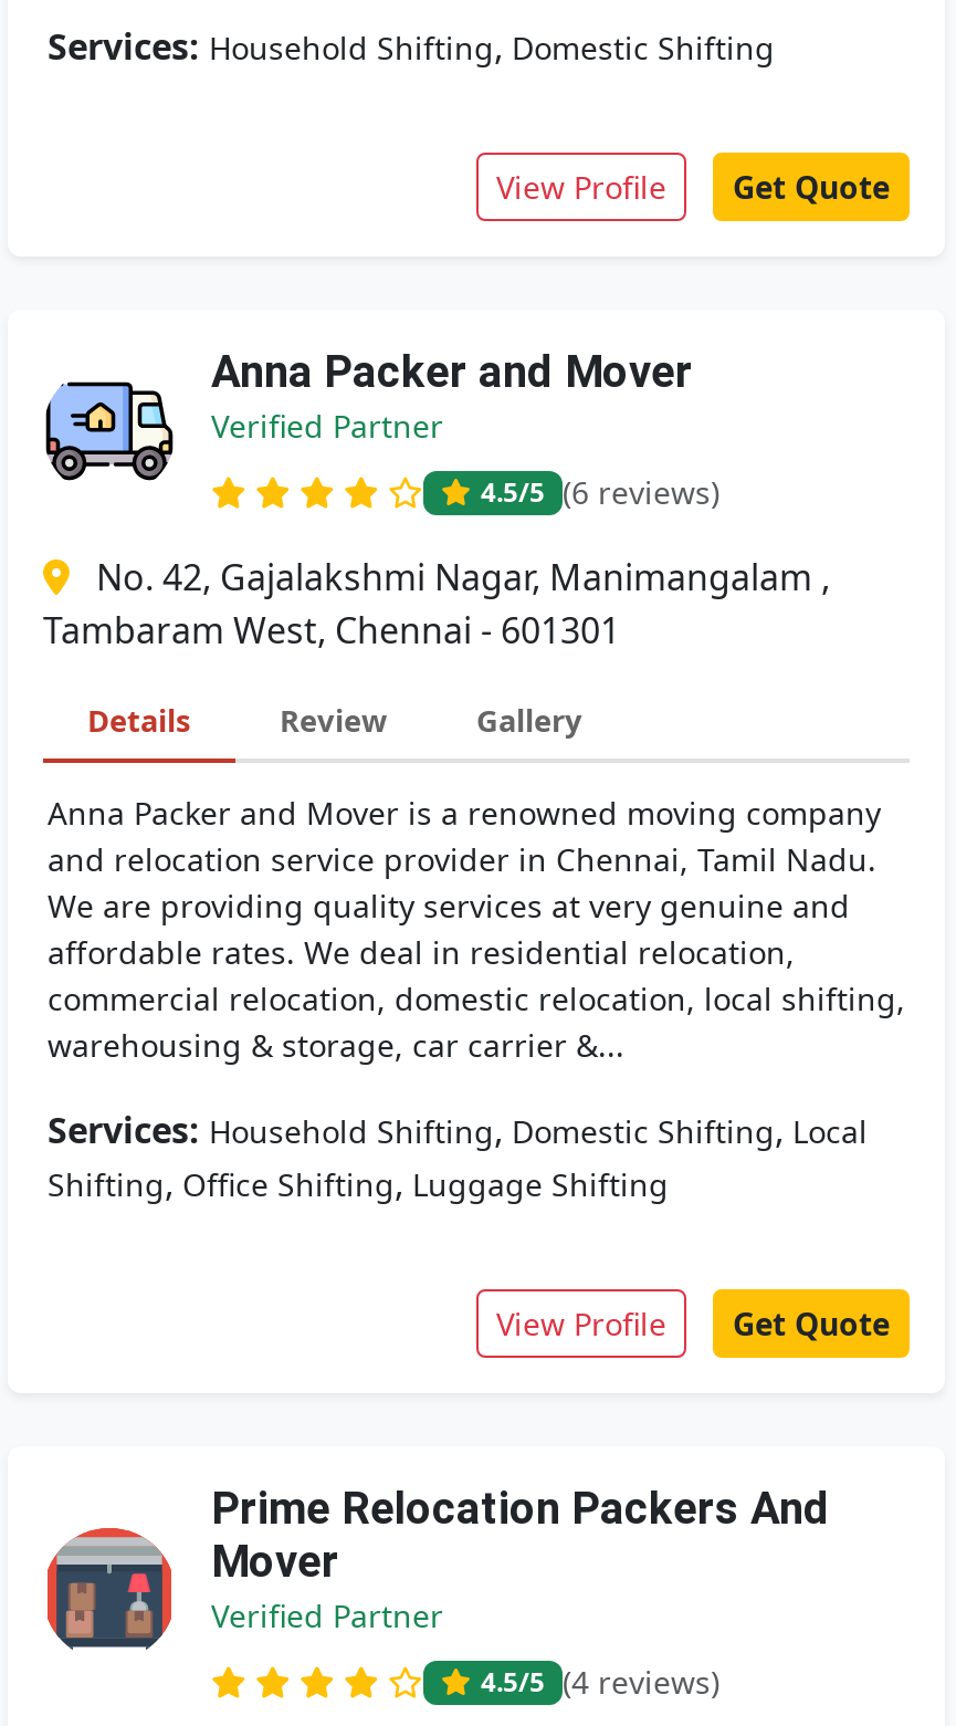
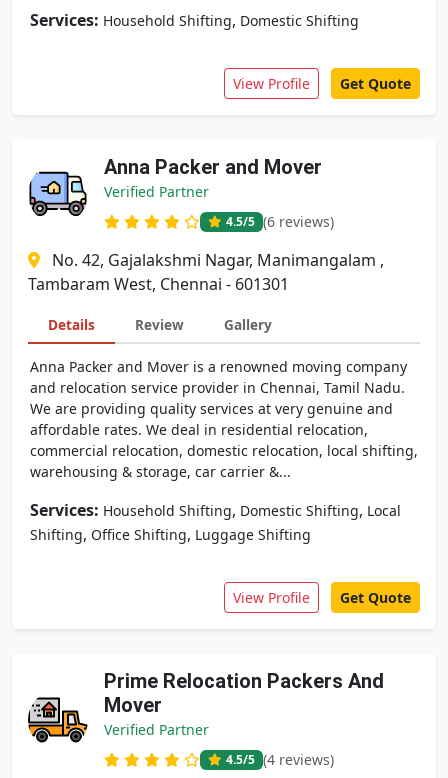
- [image]
+ [image]
